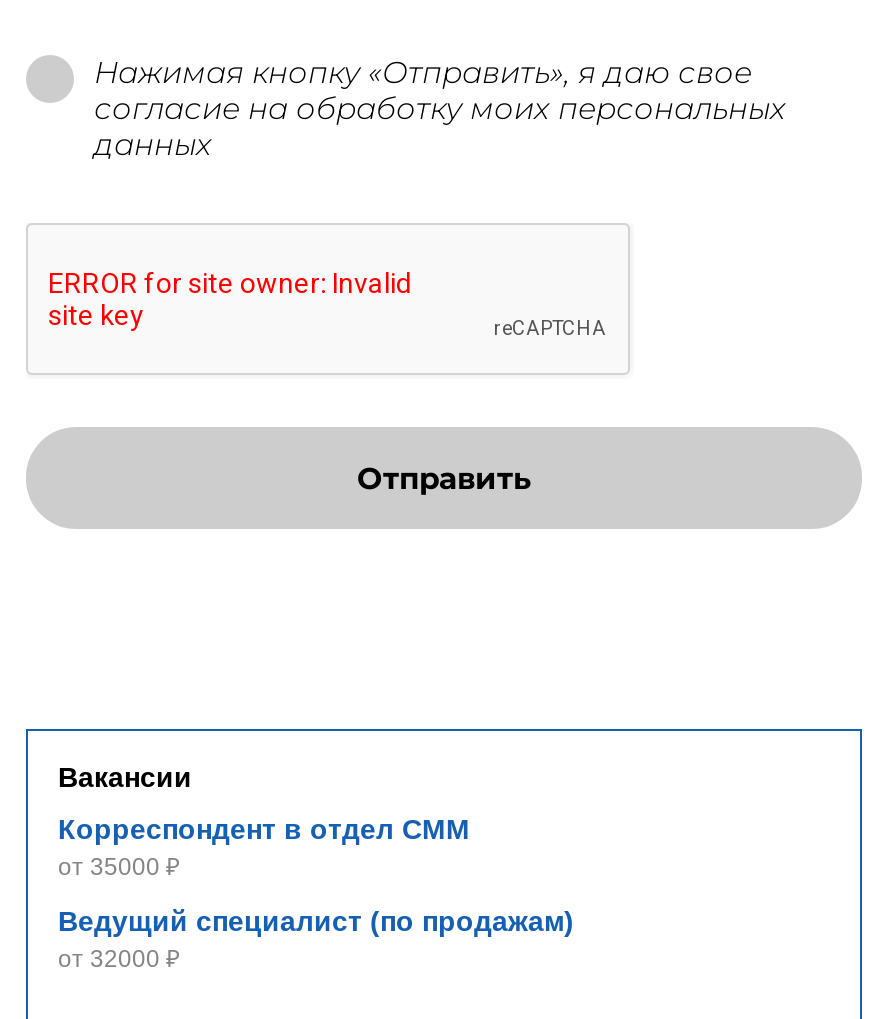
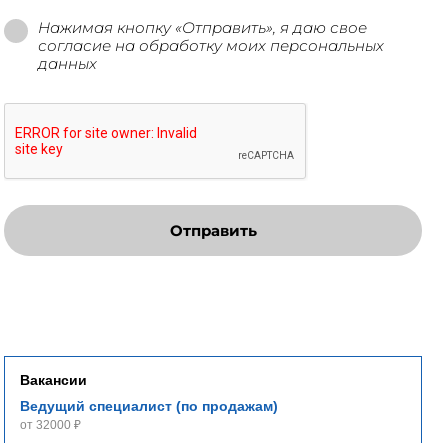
- Корреспондент в отдел СММ
- от 35000 ₽
